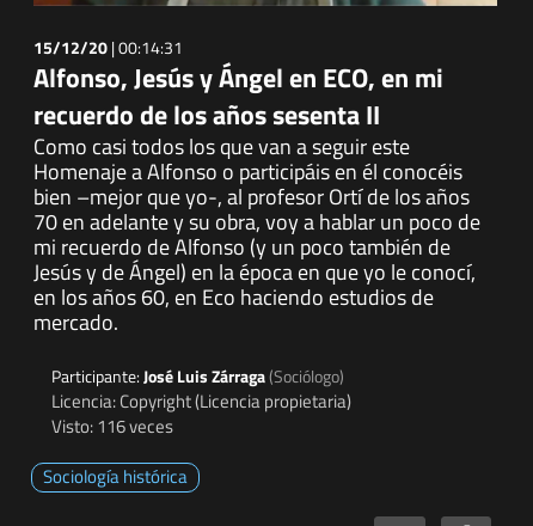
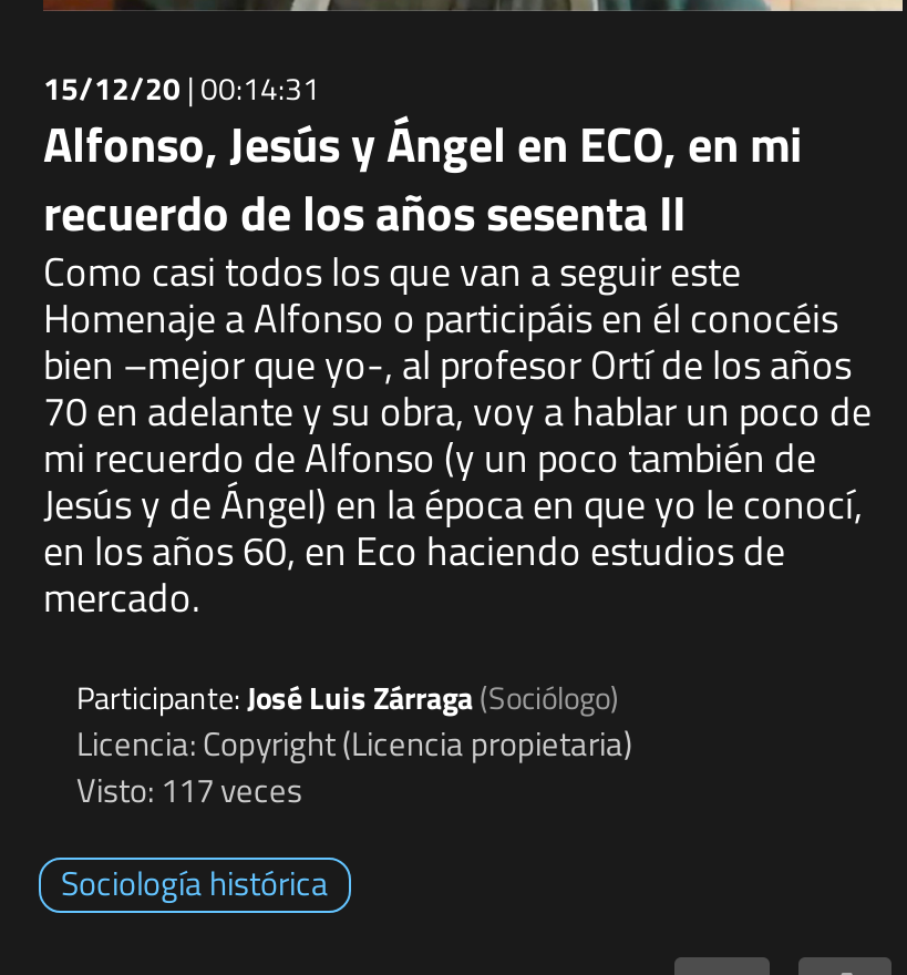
- Visto: 116 veces
+ Visto: 117 veces
